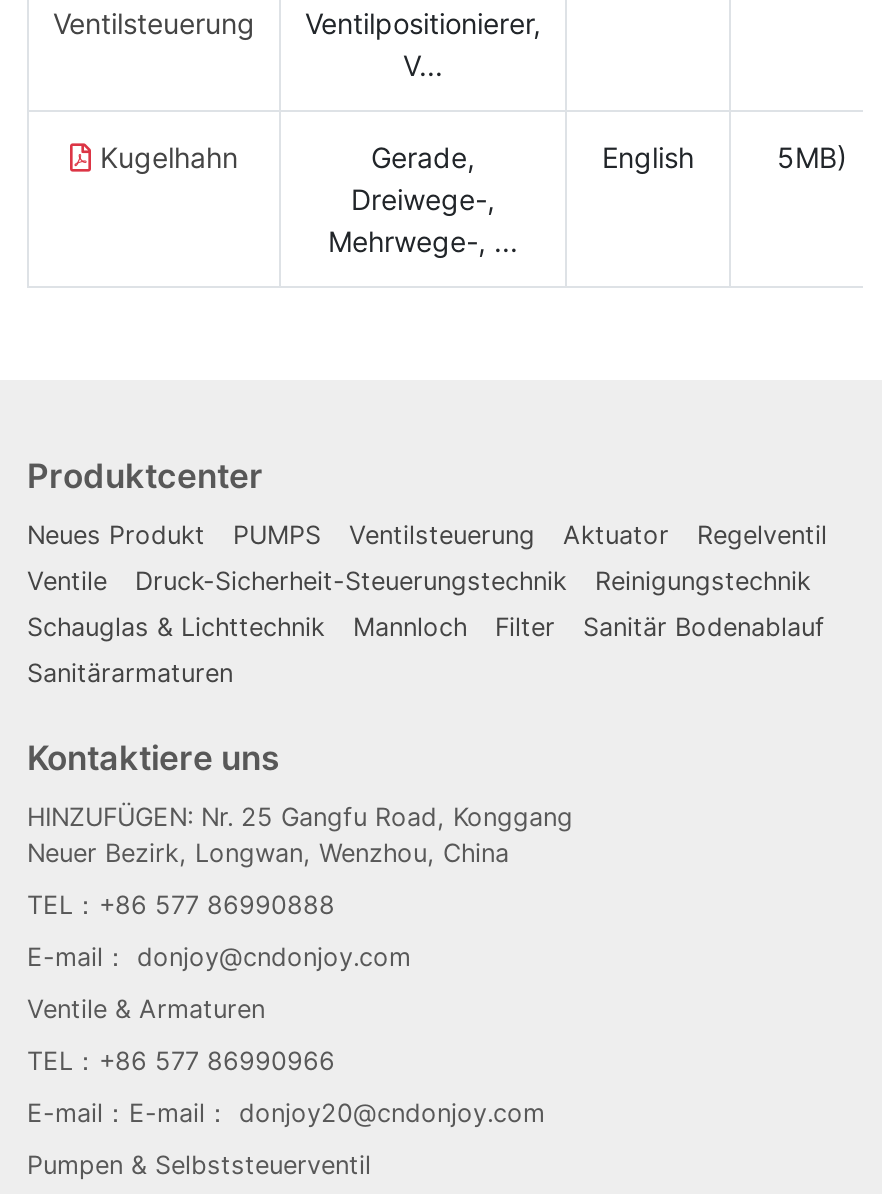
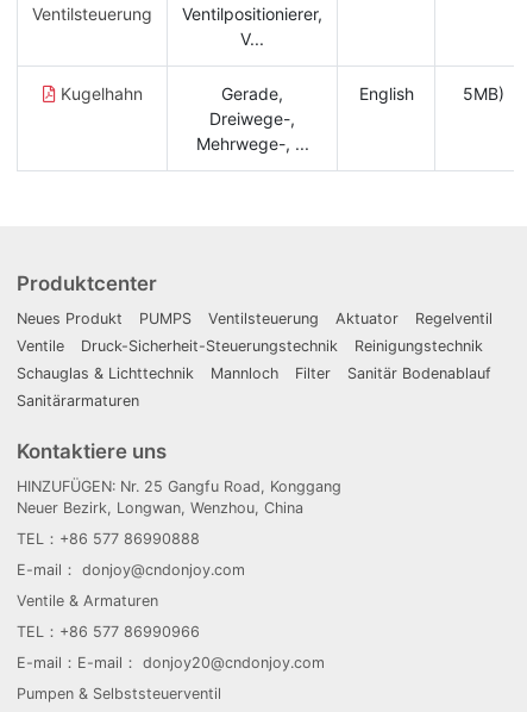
- E-mail：donjoy@cndonjoy.com
+ E-mail： donjoy@cndonjoy.com

- E-mail：E-mail：donjoy20@cndonjoy.com
+ E-mail：E-mail： donjoy20@cndonjoy.com
